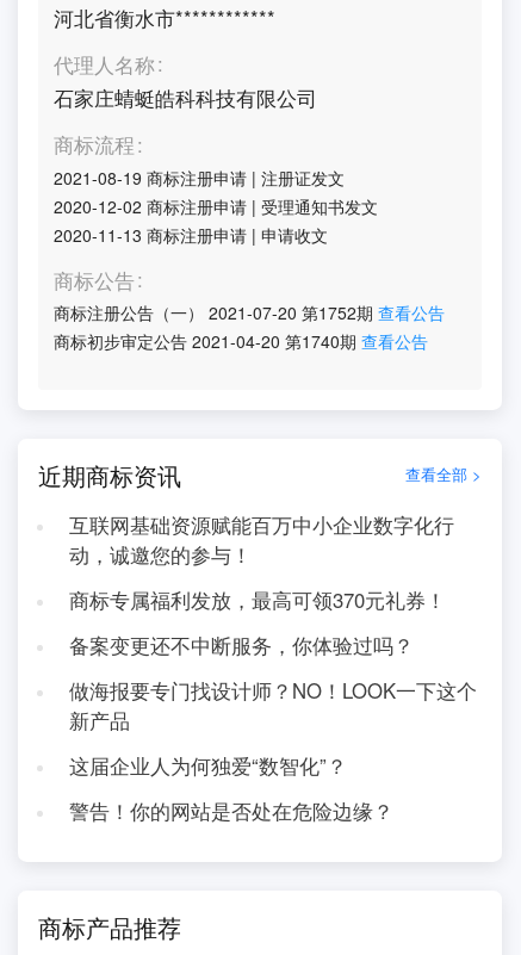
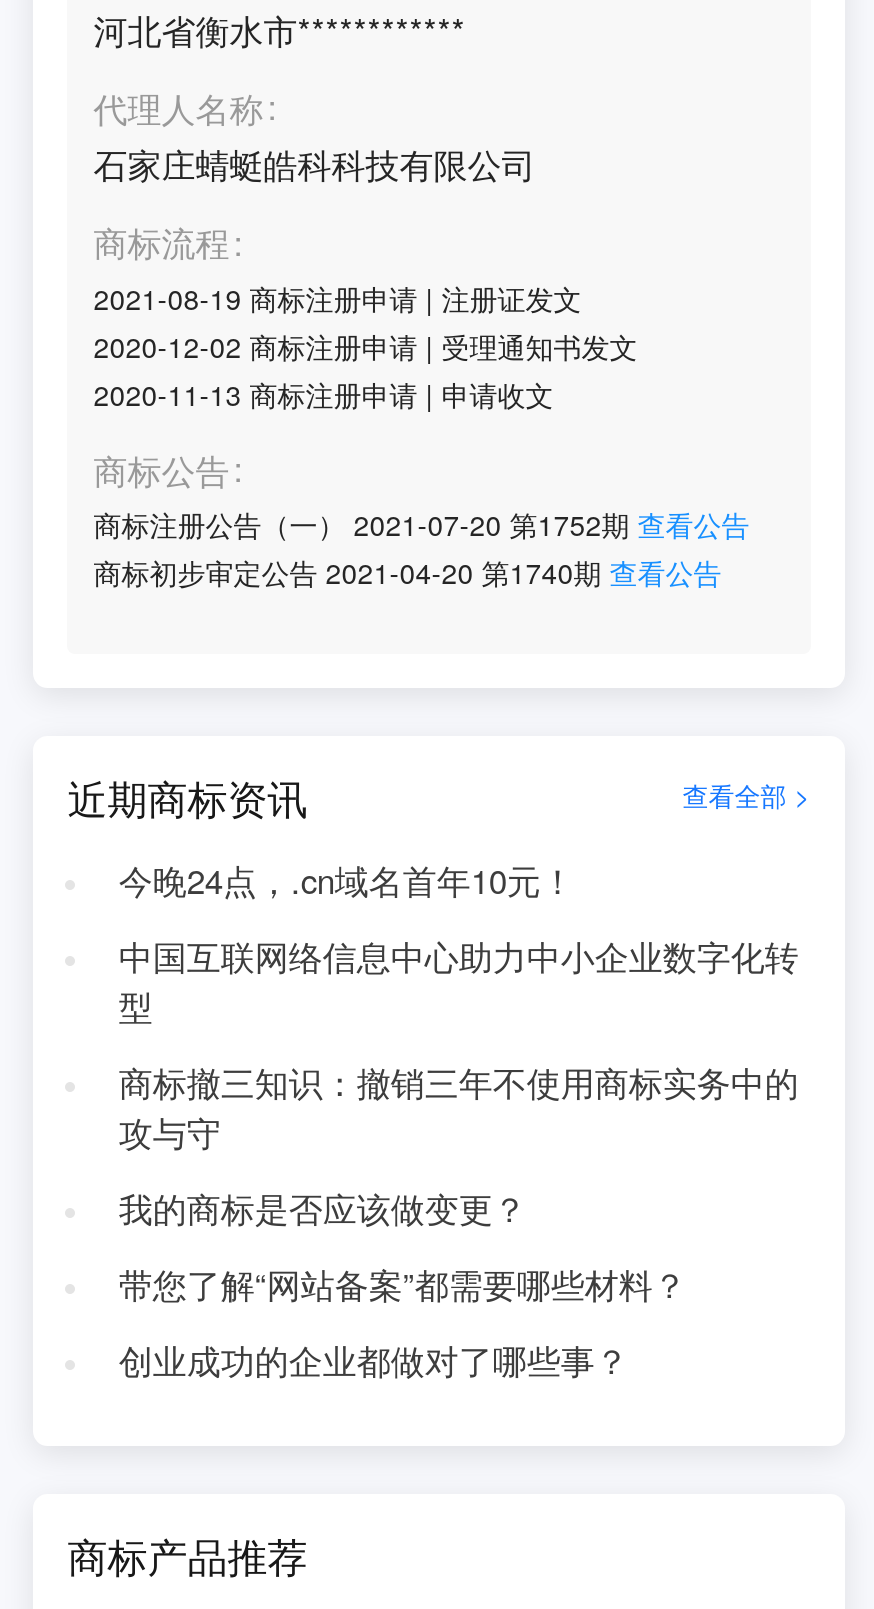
- 互联网基础资源赋能百万中小企业数字化行
- 动，诚邀您的参与！
+ 今晚24点，.cn域名首年10元！

- 商标专属福利发放，最高可领370元礼券！
+ 中国互联网络信息中心助力中小企业数字化转
+ 型

- 备案变更还不中断服务，你体验过吗？
+ 商标撤三知识：撤销三年不使用商标实务中的
+ 攻与守

- 做海报要专门找设计师？NO！LOOK一下这个
- 新产品
+ 我的商标是否应该做变更？

- 这届企业人为何独爱“数智化”？
+ 带您了解“网站备案”都需要哪些材料？

- 警告！你的网站是否处在危险边缘？
+ 创业成功的企业都做对了哪些事？
